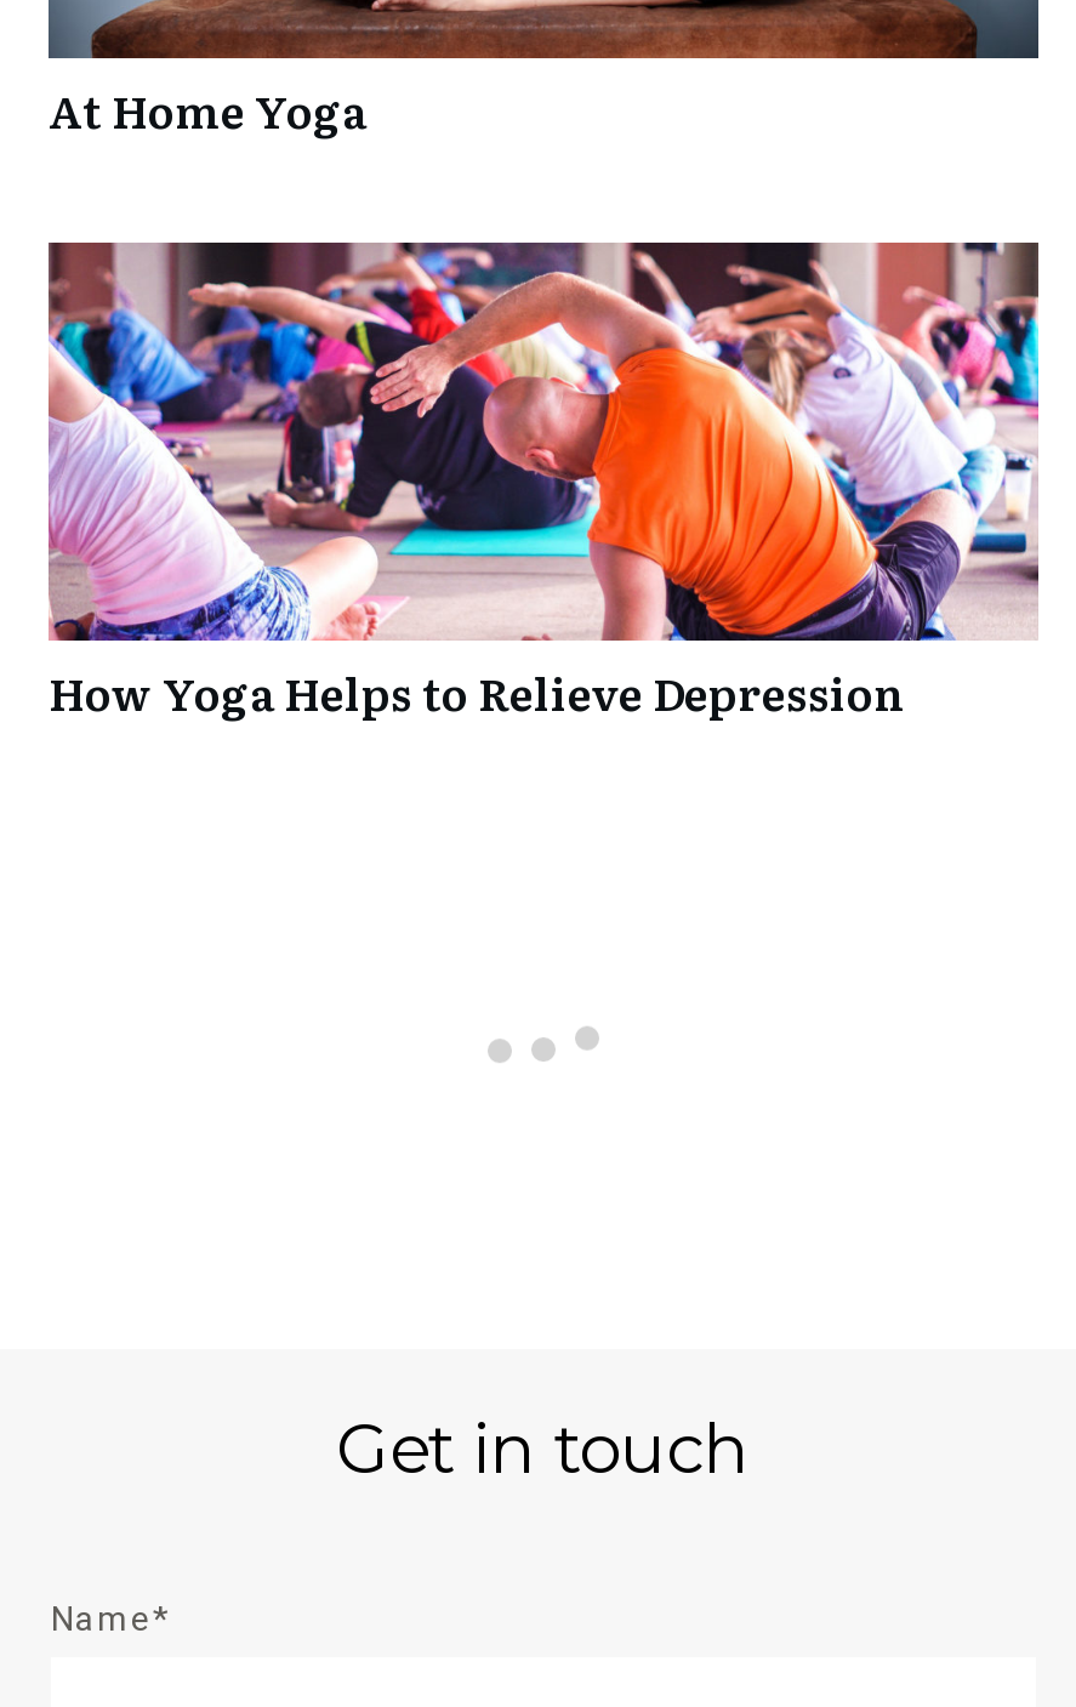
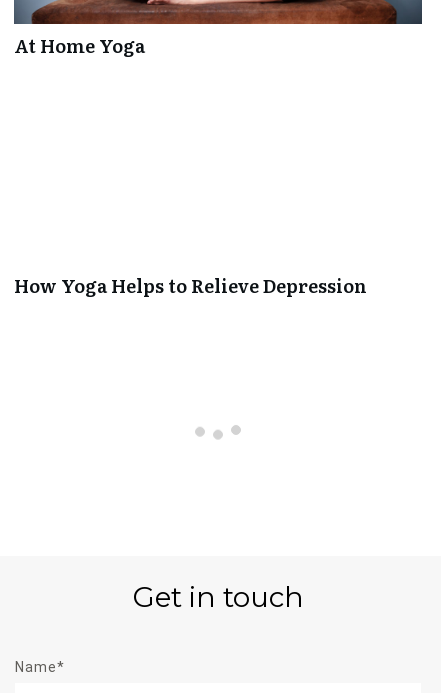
- [image]
